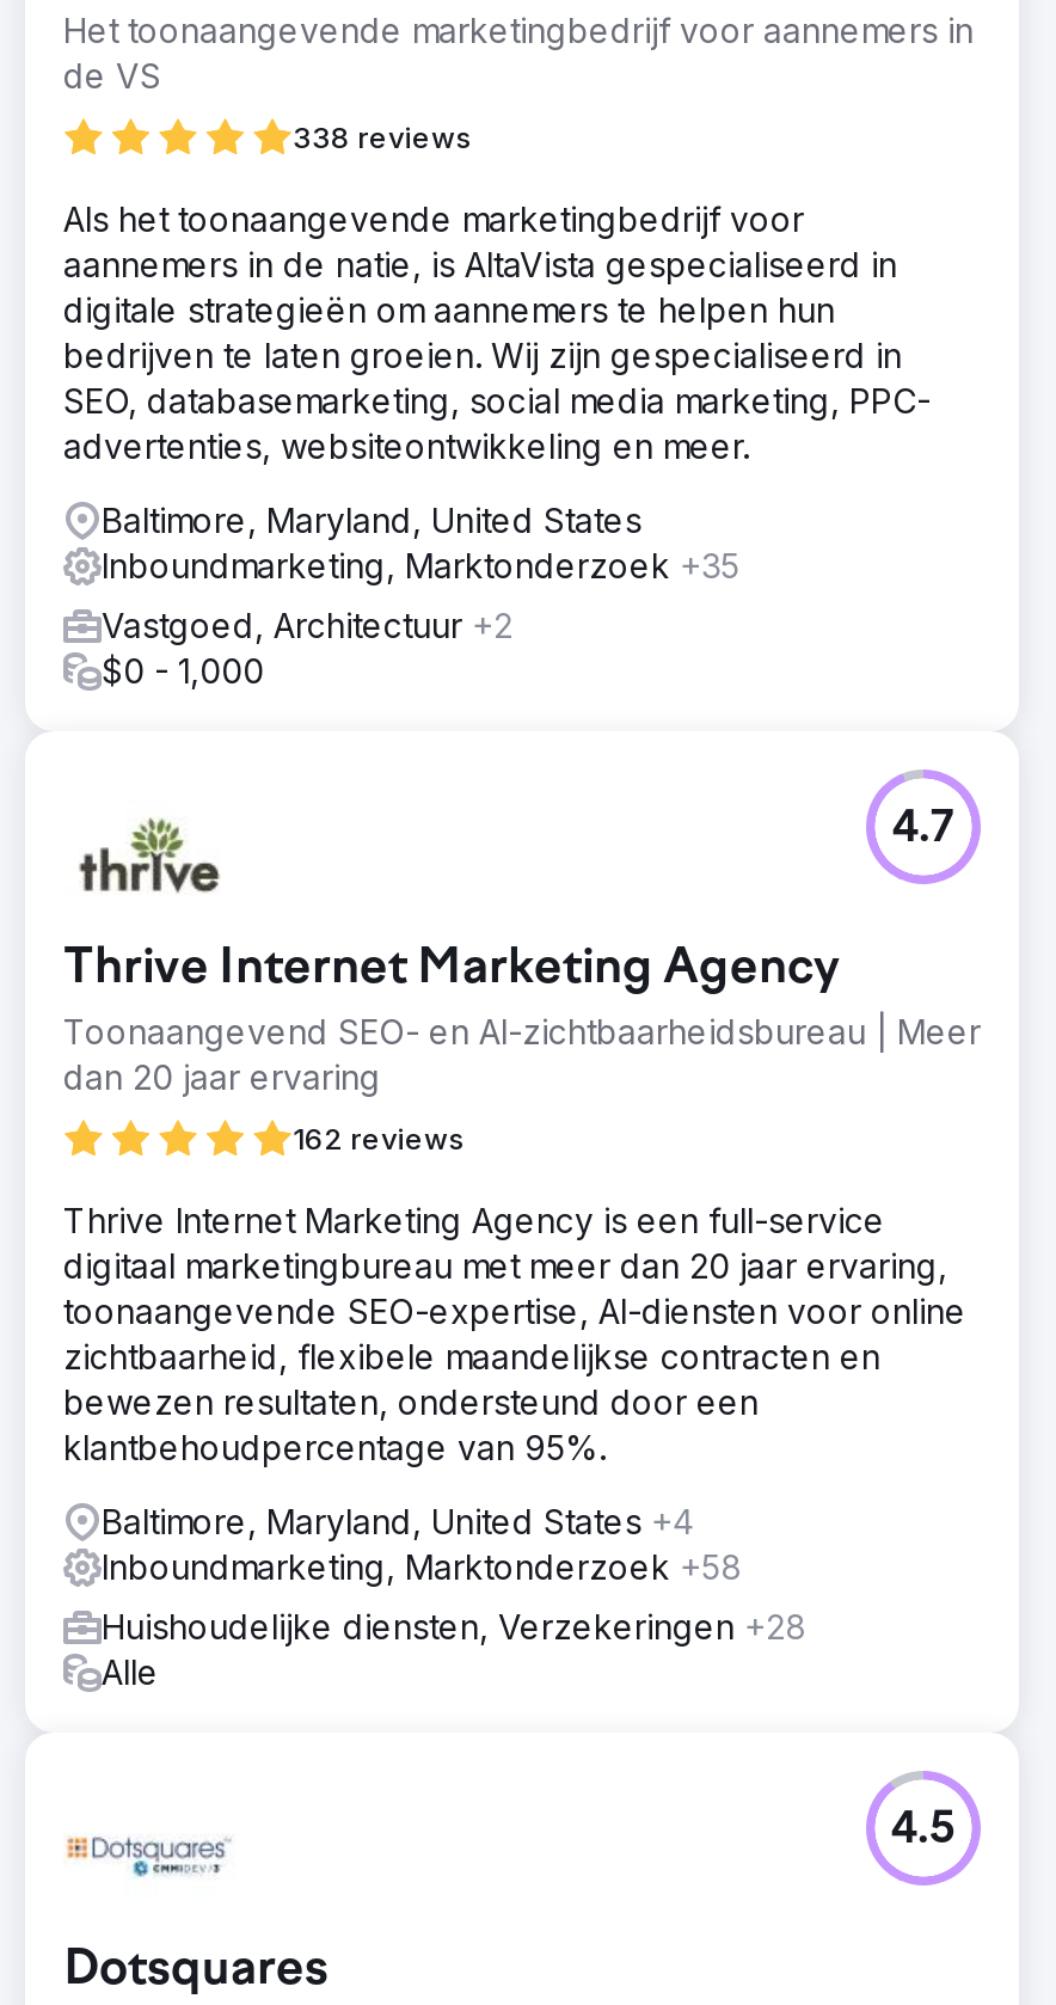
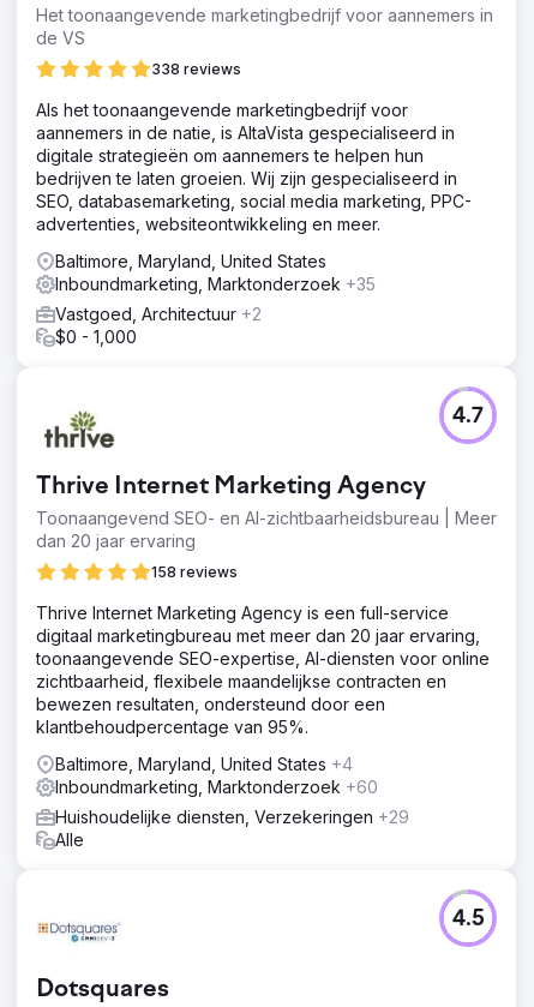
- 162 reviews
+ 158 reviews

- Inboundmarketing, Marktonderzoek +58
+ Inboundmarketing, Marktonderzoek +60

- Huishoudelijke diensten, Verzekeringen +28
+ Huishoudelijke diensten, Verzekeringen +29
